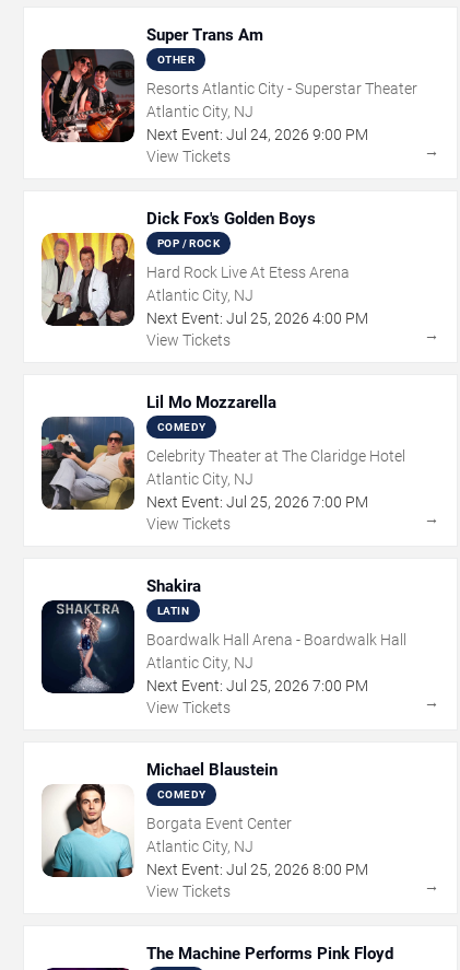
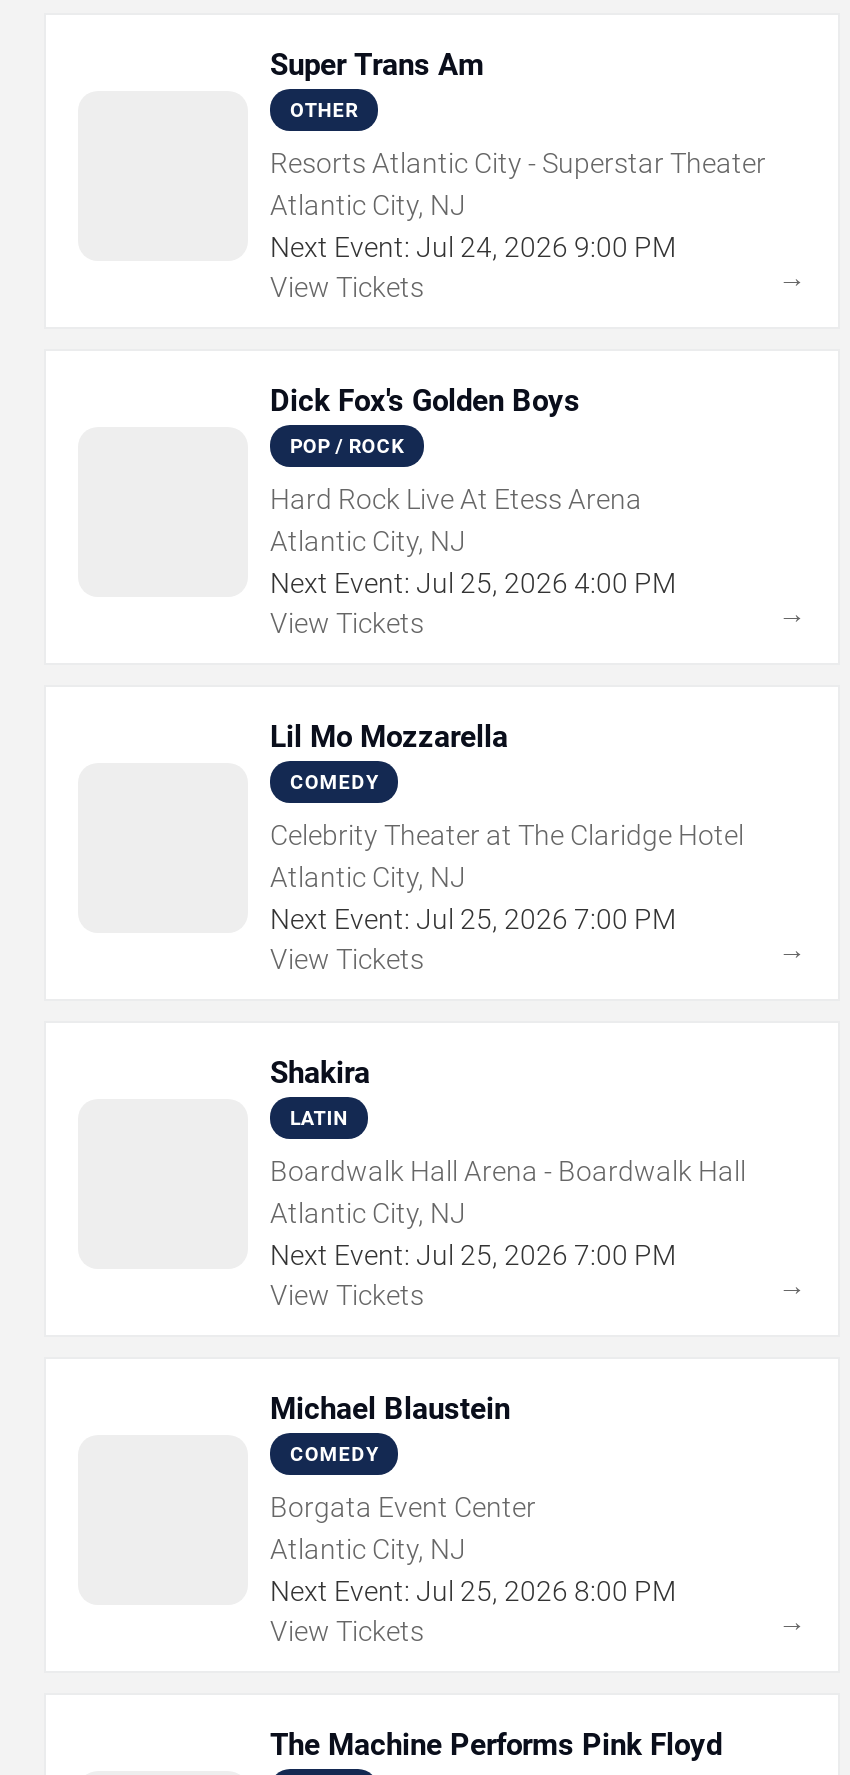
- [image]

- [image]

- [image]

- [image]

- [image]
